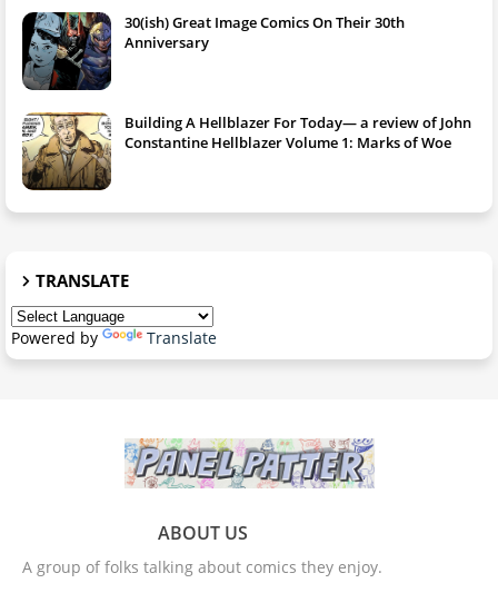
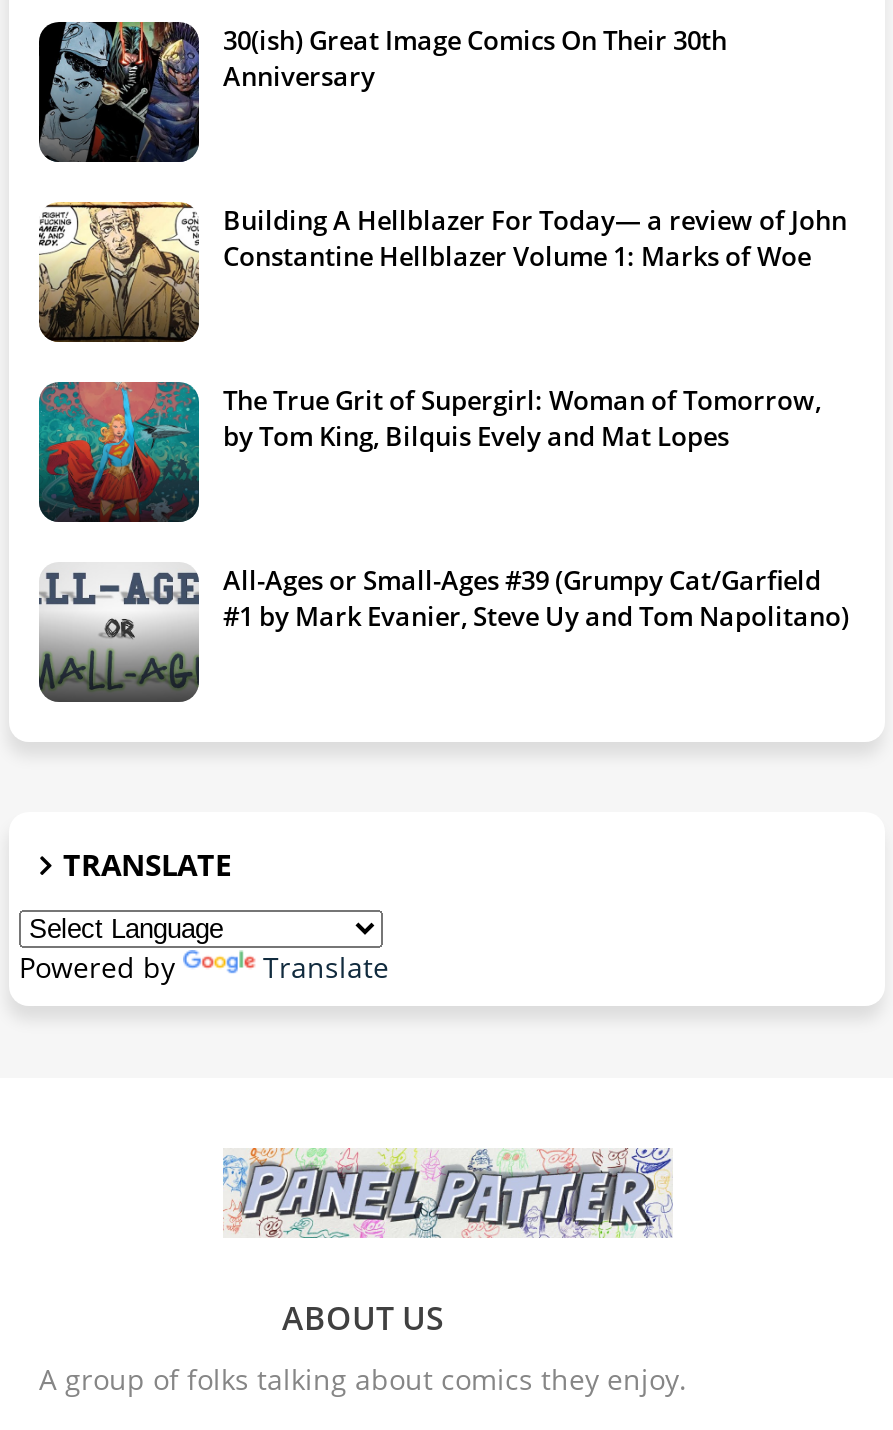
+ [image]
+ The True Grit of Supergirl: Woman of Tomorrow,
+ by Tom King, Bilquis Evely and Mat Lopes

+ [image]
+ All-Ages or Small-Ages #39 (Grumpy Cat/Garfield
+ #1 by Mark Evanier, Steve Uy and Tom Napolitano)
